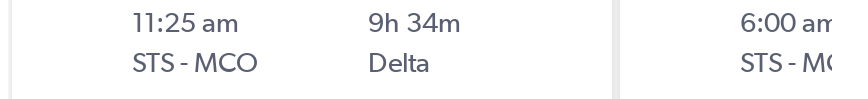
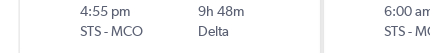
- 11:25 am
+ 4:55 pm

- 9h 34m
+ 9h 48m
